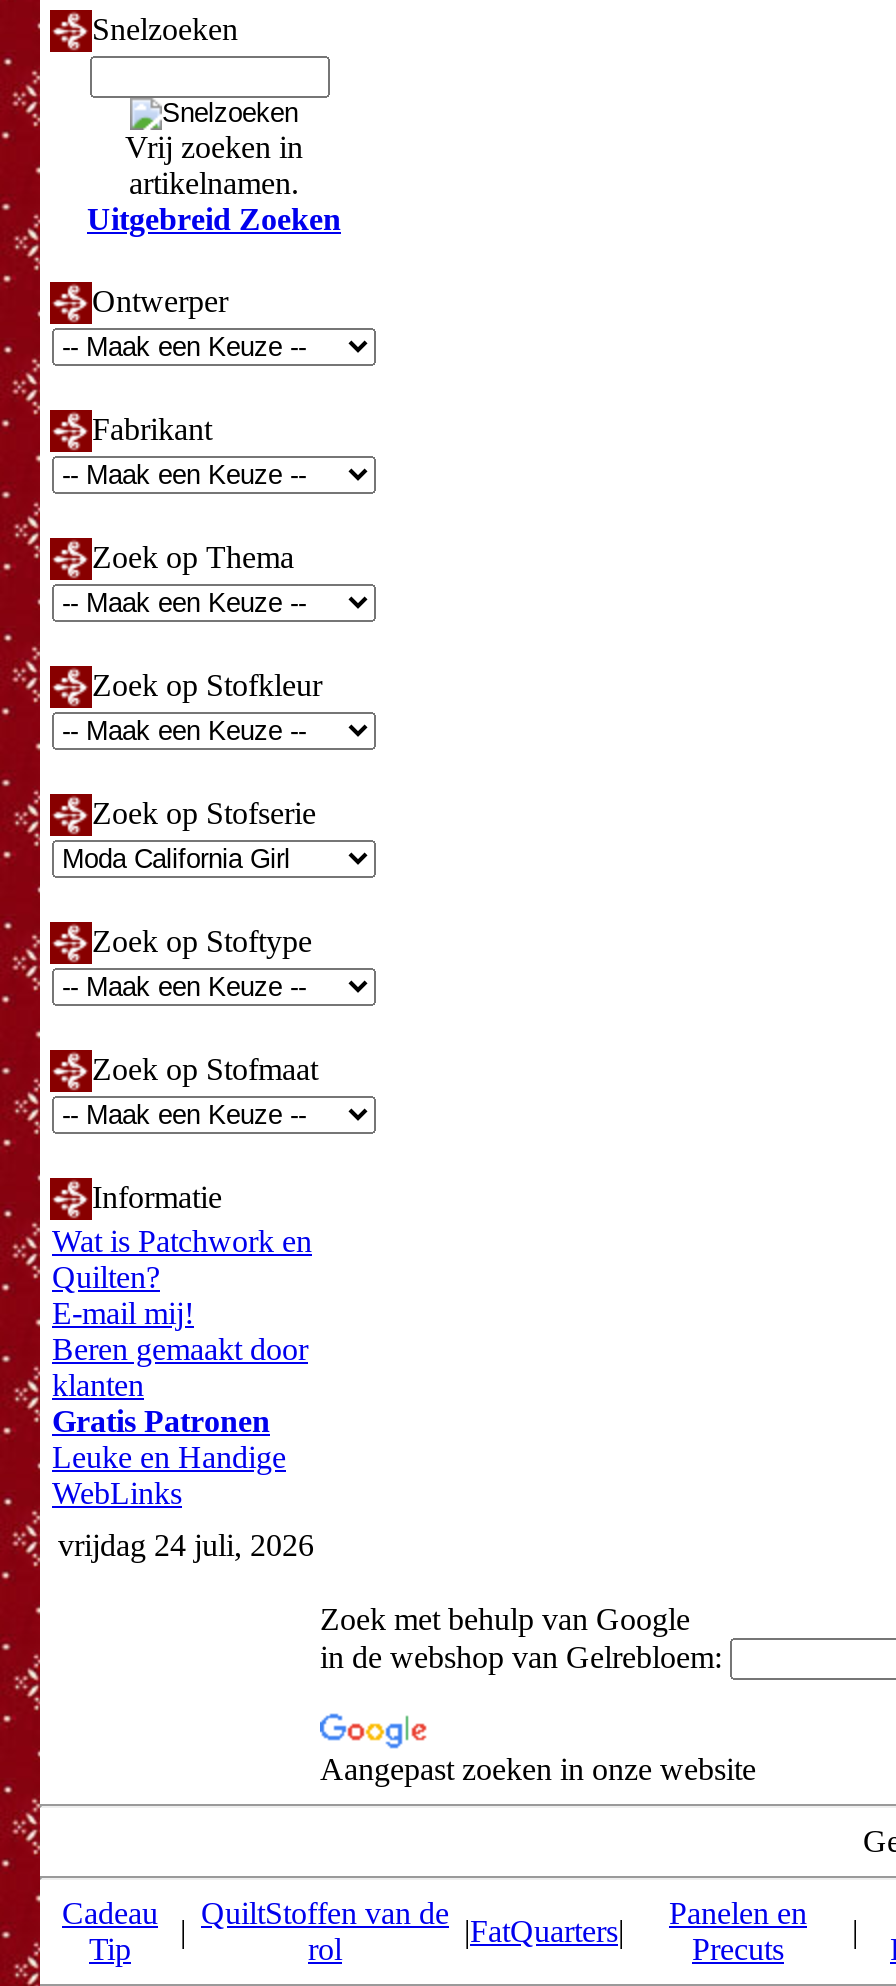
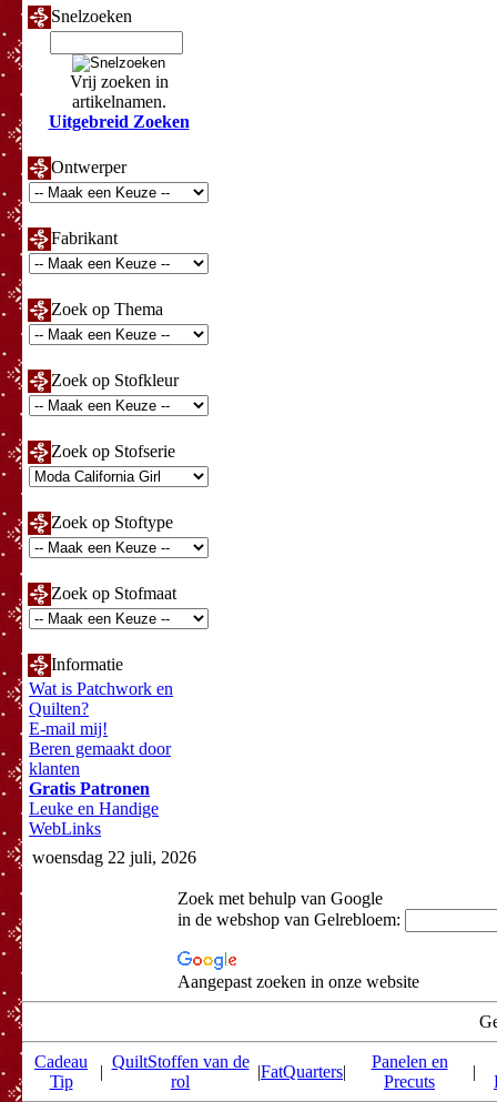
- vrijdag 24 juli, 2026
+ woensdag 22 juli, 2026
